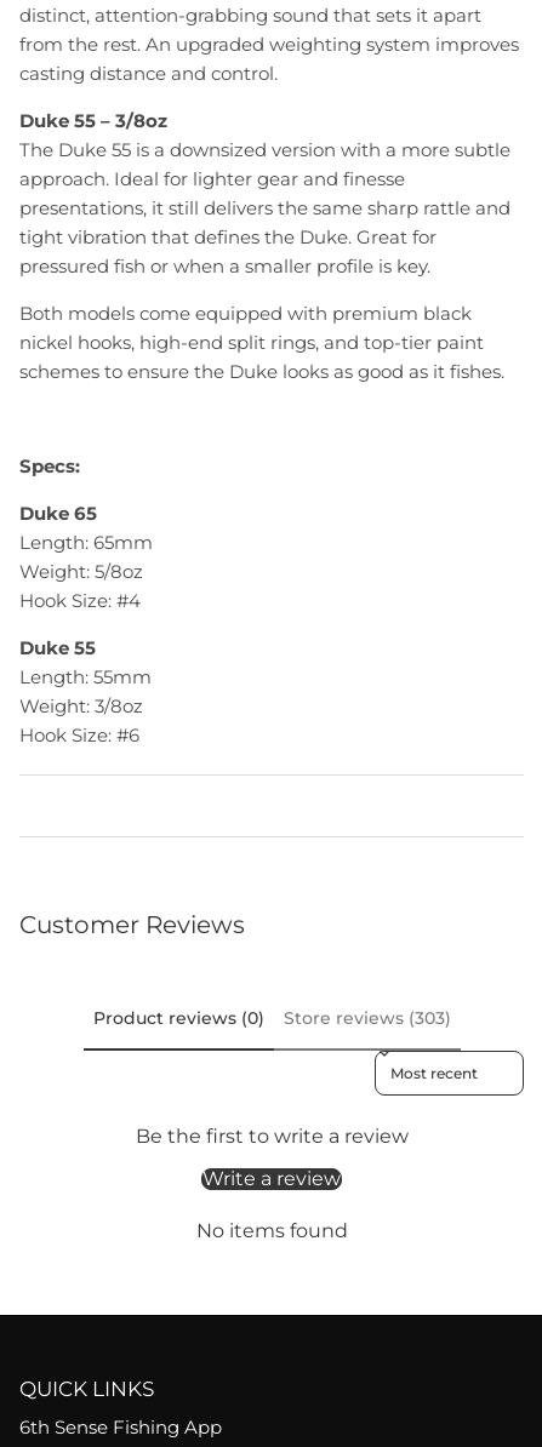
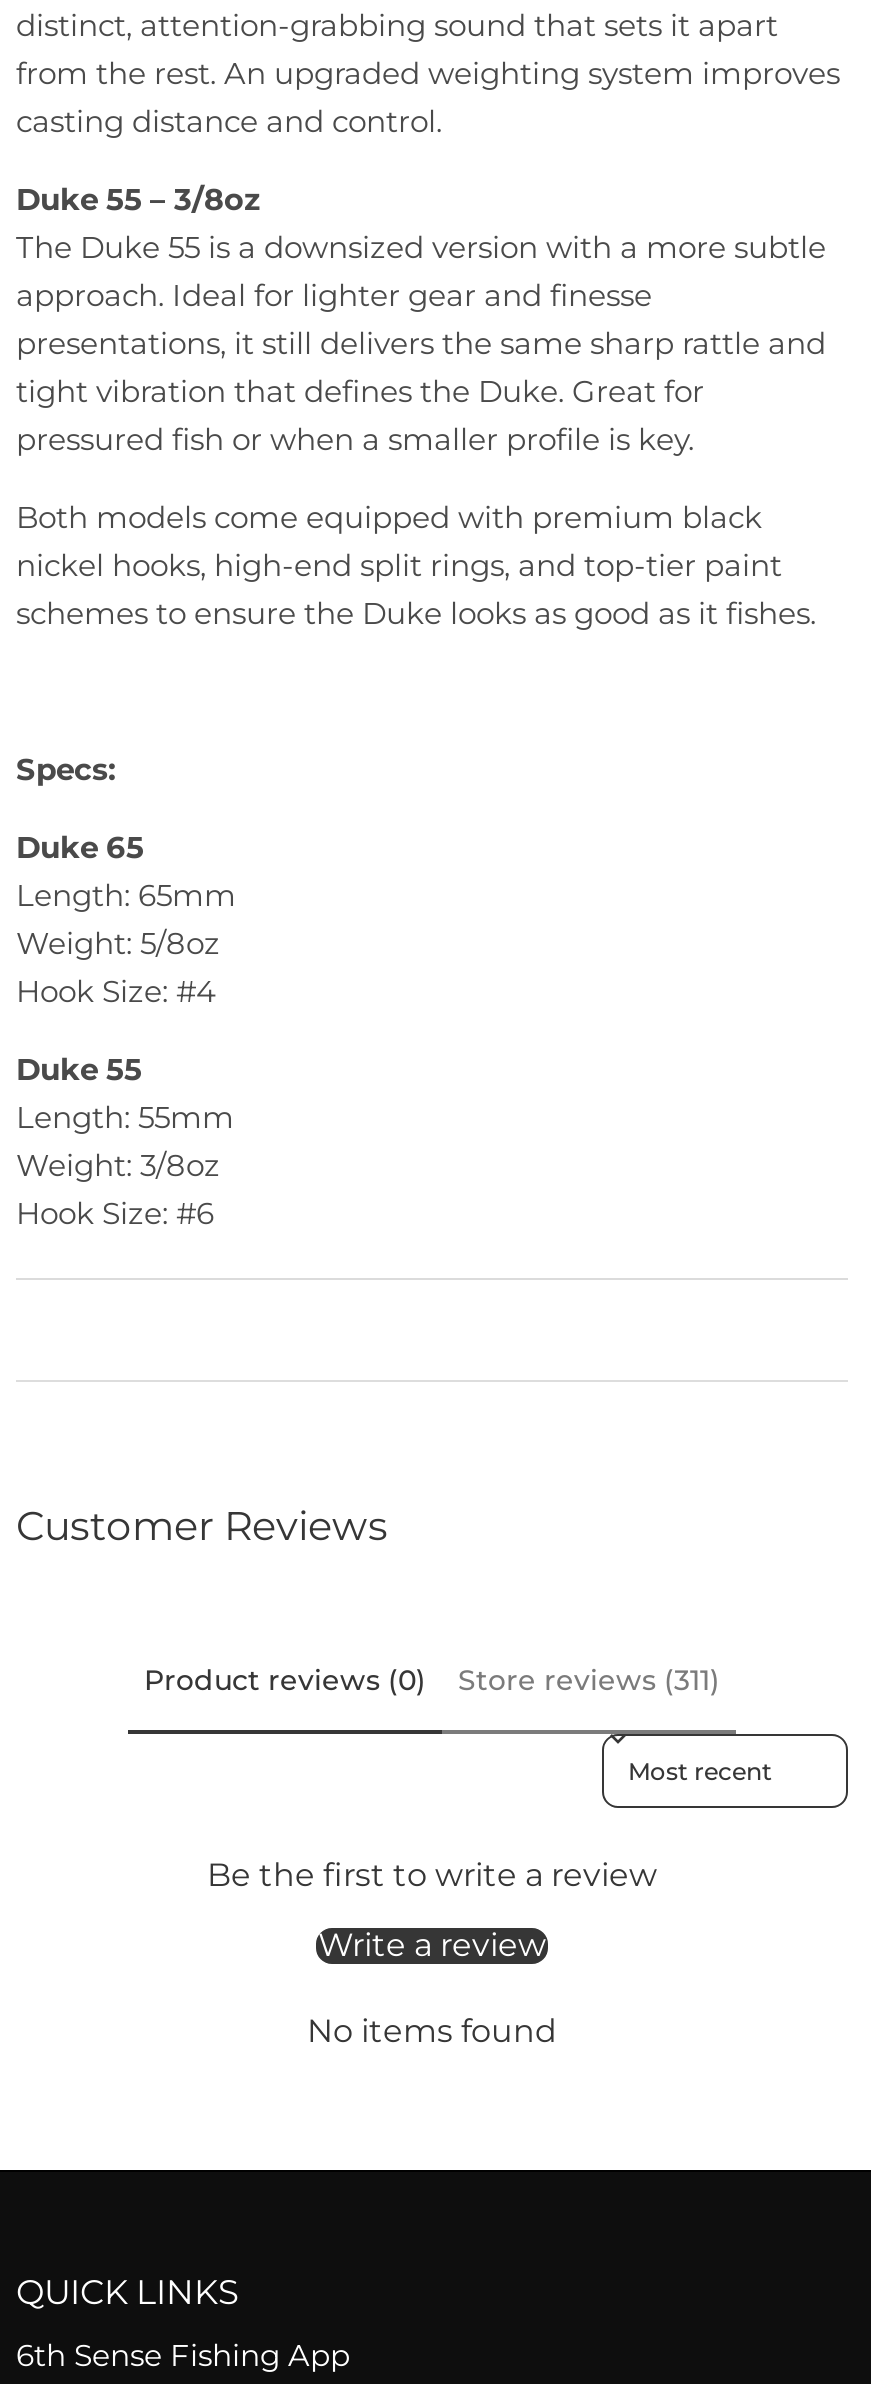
- Store reviews (303)
+ Store reviews (311)
